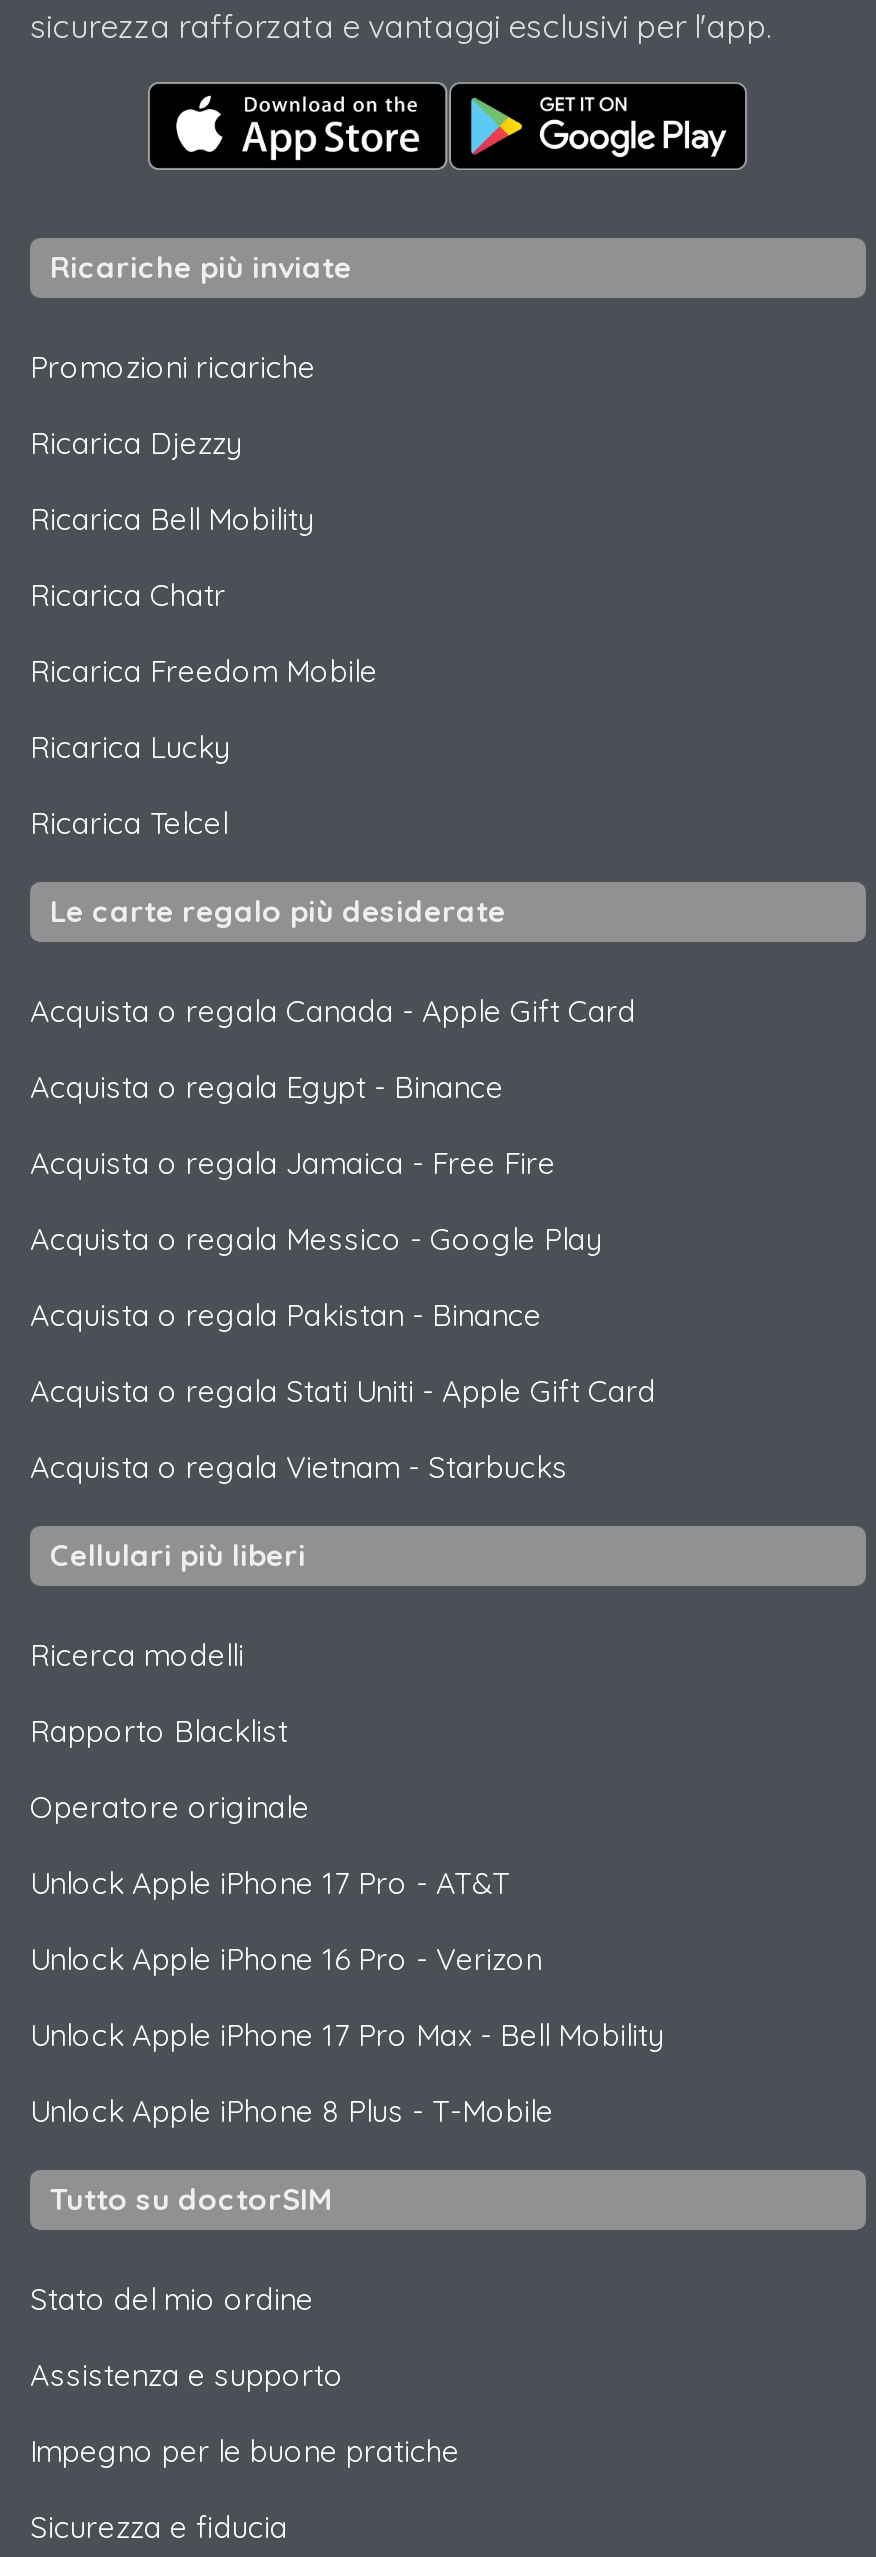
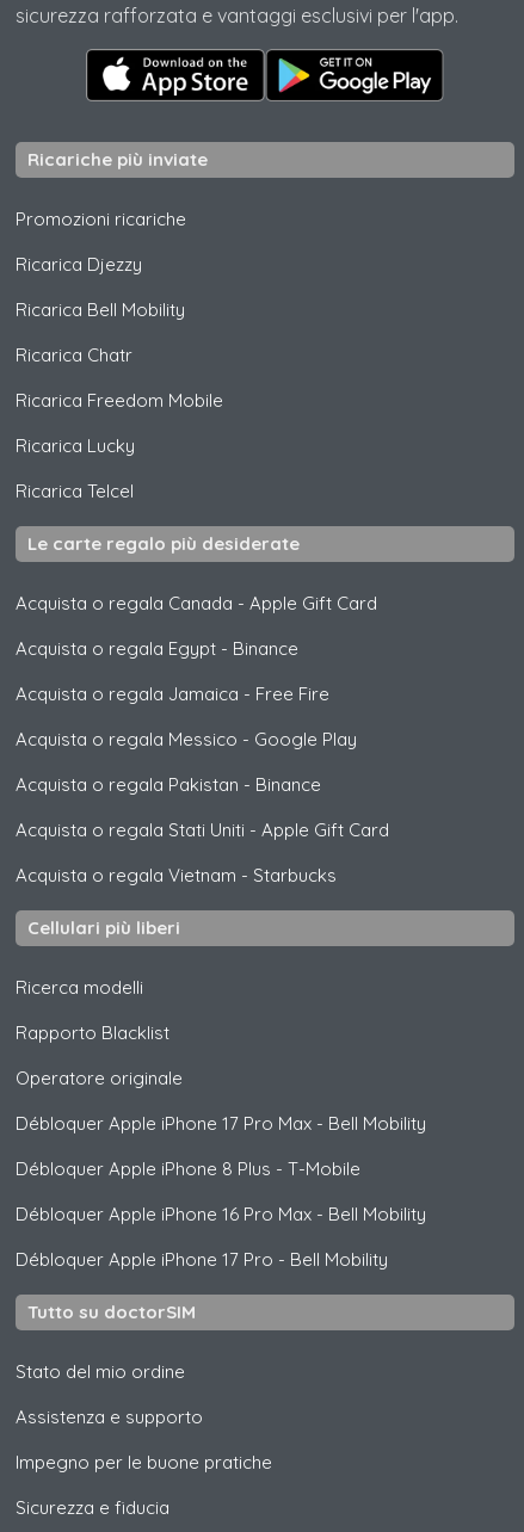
- Unlock Apple iPhone 17 Pro - AT&T
+ Débloquer Apple iPhone 17 Pro Max - Bell Mobility

- Unlock Apple iPhone 16 Pro - Verizon
+ Débloquer Apple iPhone 8 Plus - T-Mobile

- Unlock Apple iPhone 17 Pro Max - Bell Mobility
+ Débloquer Apple iPhone 16 Pro Max - Bell Mobility

- Unlock Apple iPhone 8 Plus - T-Mobile
+ Débloquer Apple iPhone 17 Pro - Bell Mobility
